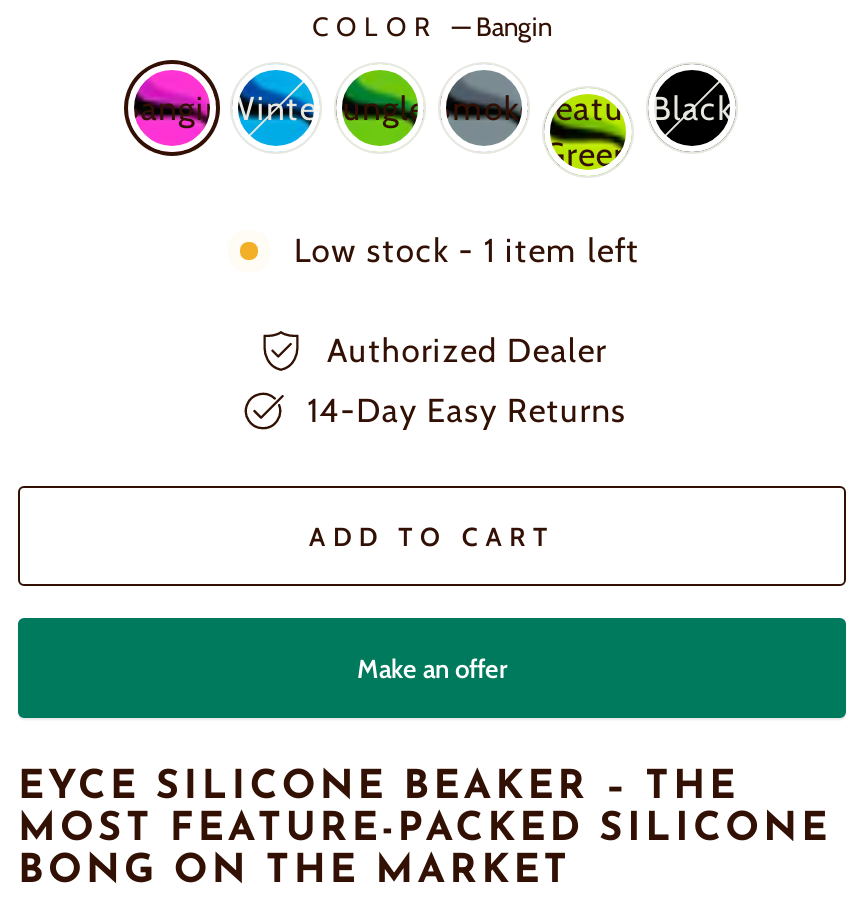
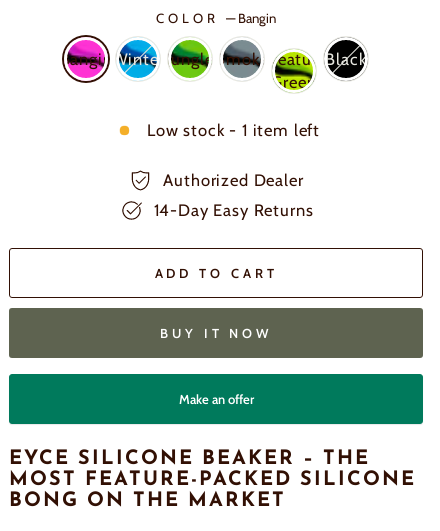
+ BUY IT NOW
